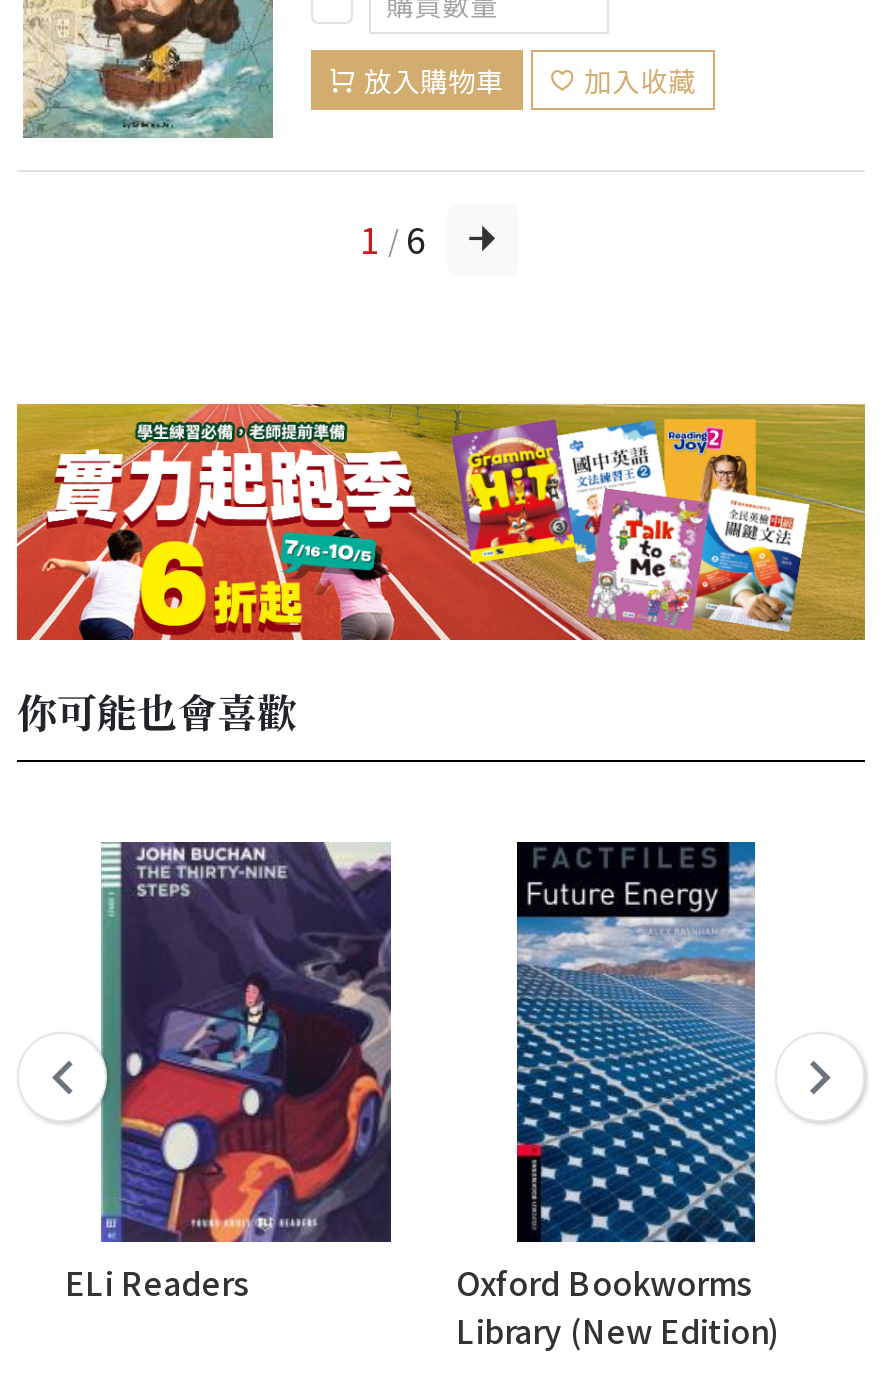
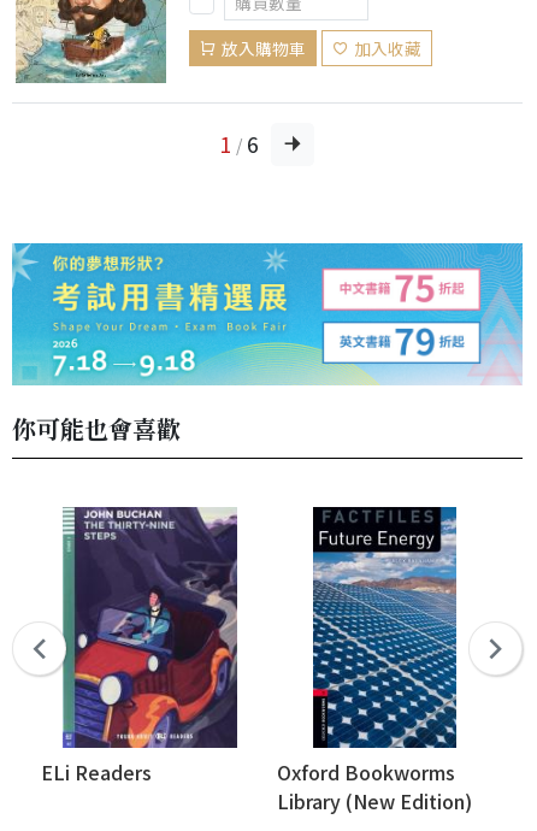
- [image]
+ [image]
